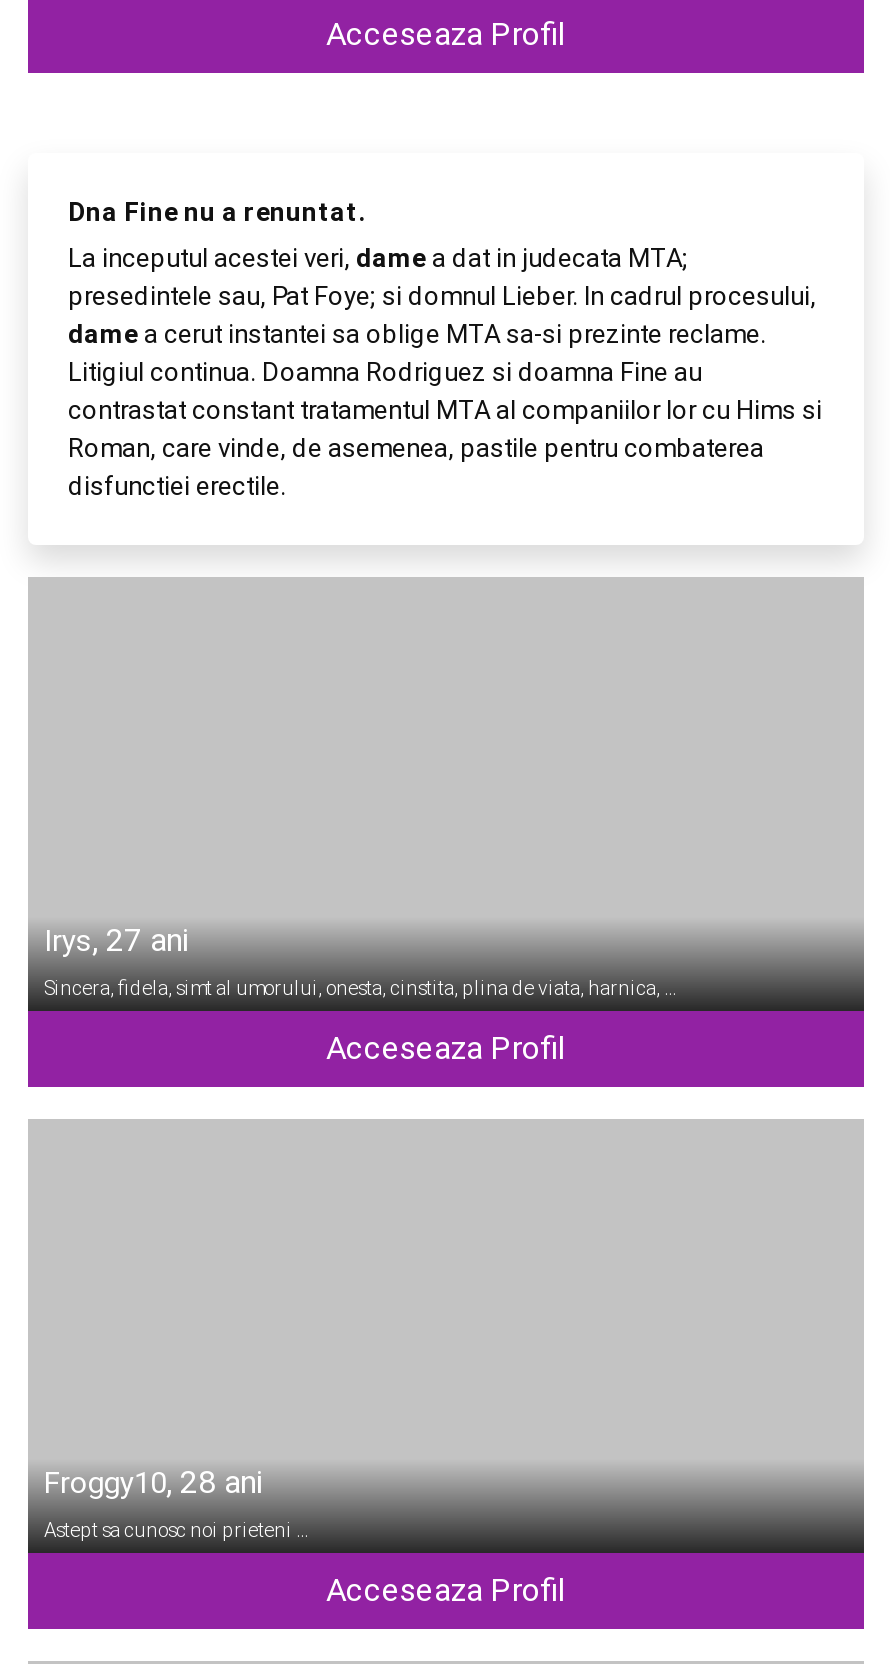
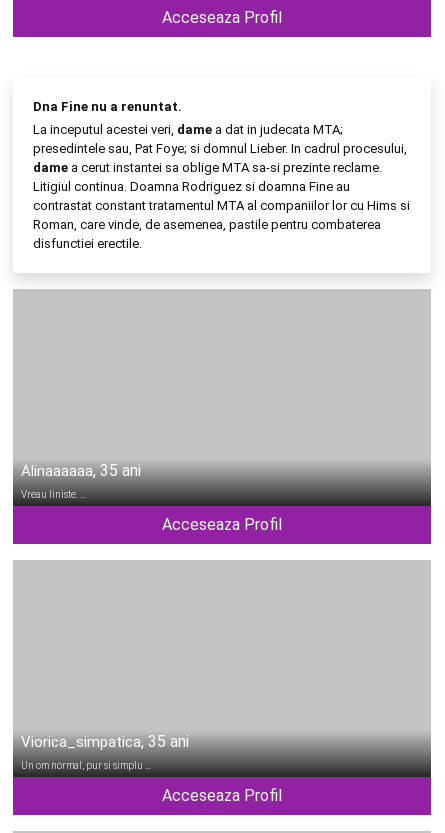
- Irys, 27 ani
+ Alinaaaaaa, 35 ani

- Sincera, fidela, simt al umorului, onesta, cinstita, plina de viata, harnica, …
+ Vreau liniste. …

- Froggy10, 28 ani
+ Viorica_simpatica, 35 ani

- Astept sa cunosc noi prieteni …
+ Un om normal, pur si simplu …
